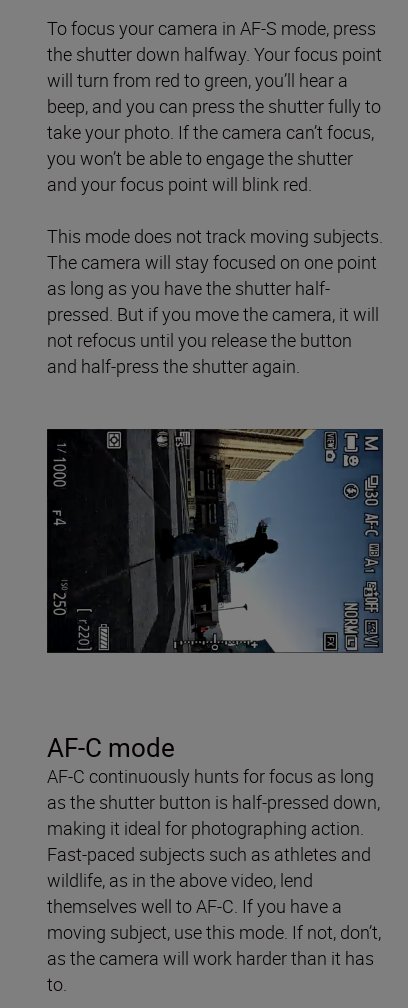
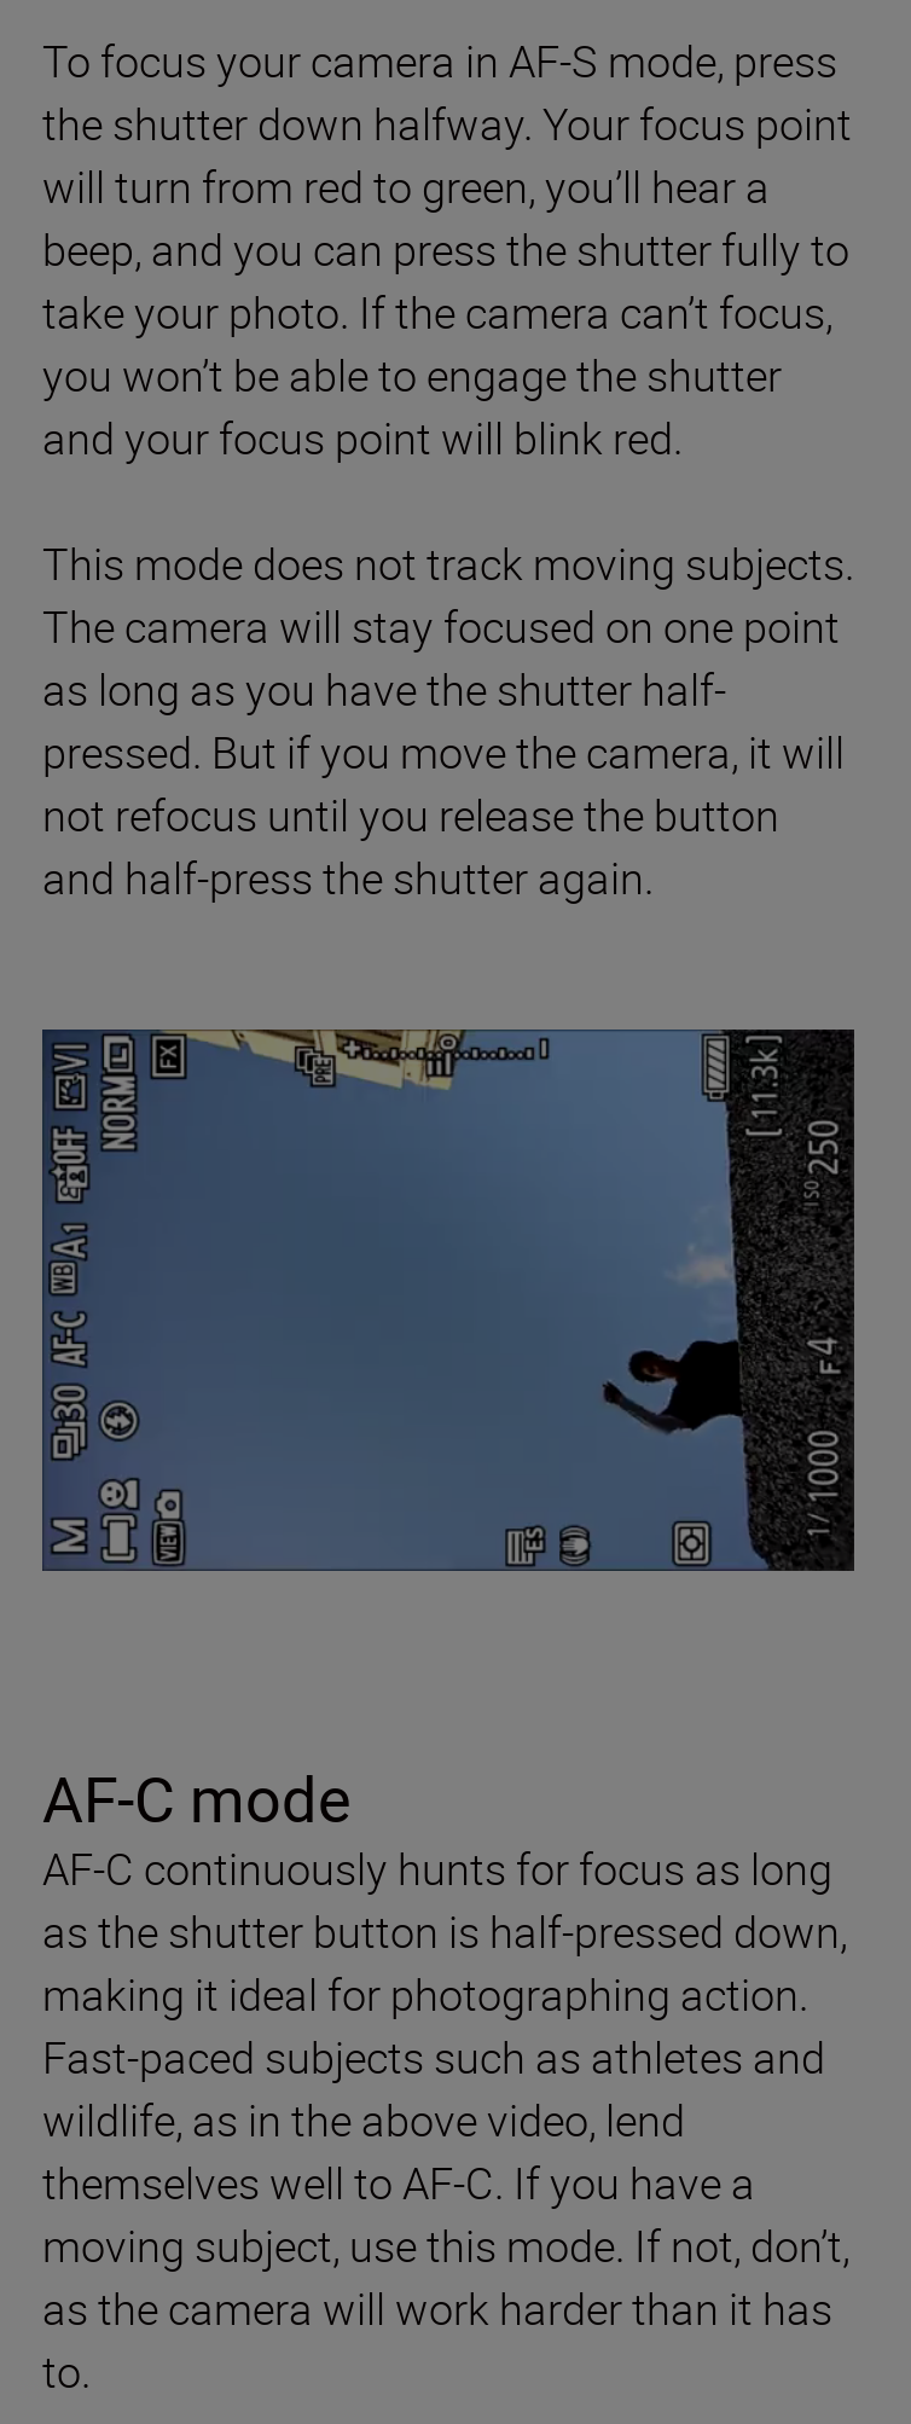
- [image]
+ [image]
